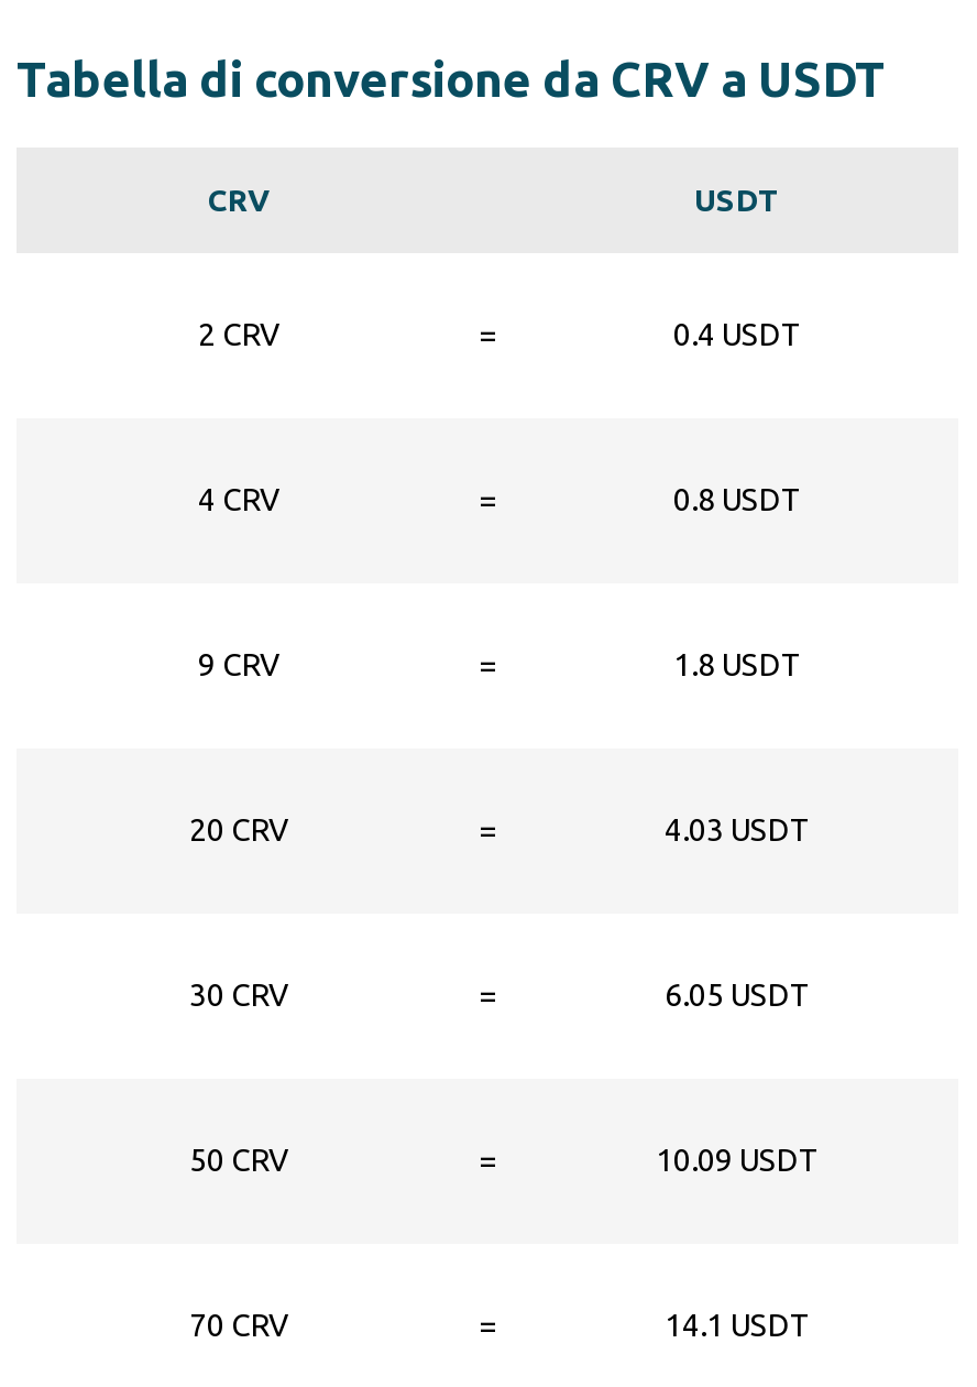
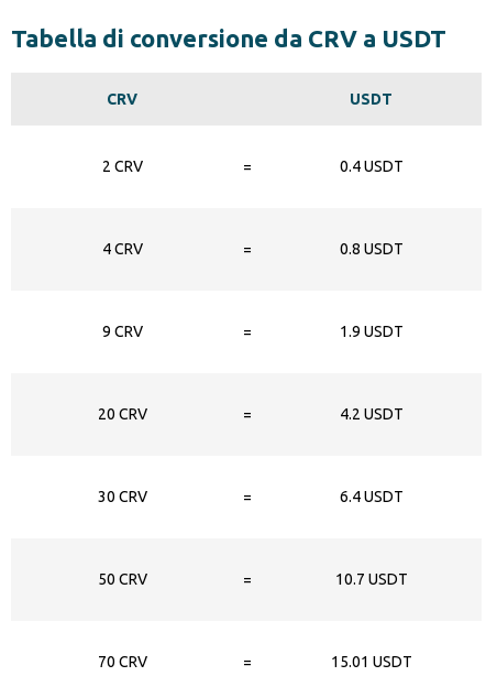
- 1.8 USDT
+ 1.9 USDT

- 4.03 USDT
+ 4.2 USDT

- 6.05 USDT
+ 6.4 USDT

- 10.09 USDT
+ 10.7 USDT

- 14.1 USDT
+ 15.01 USDT
